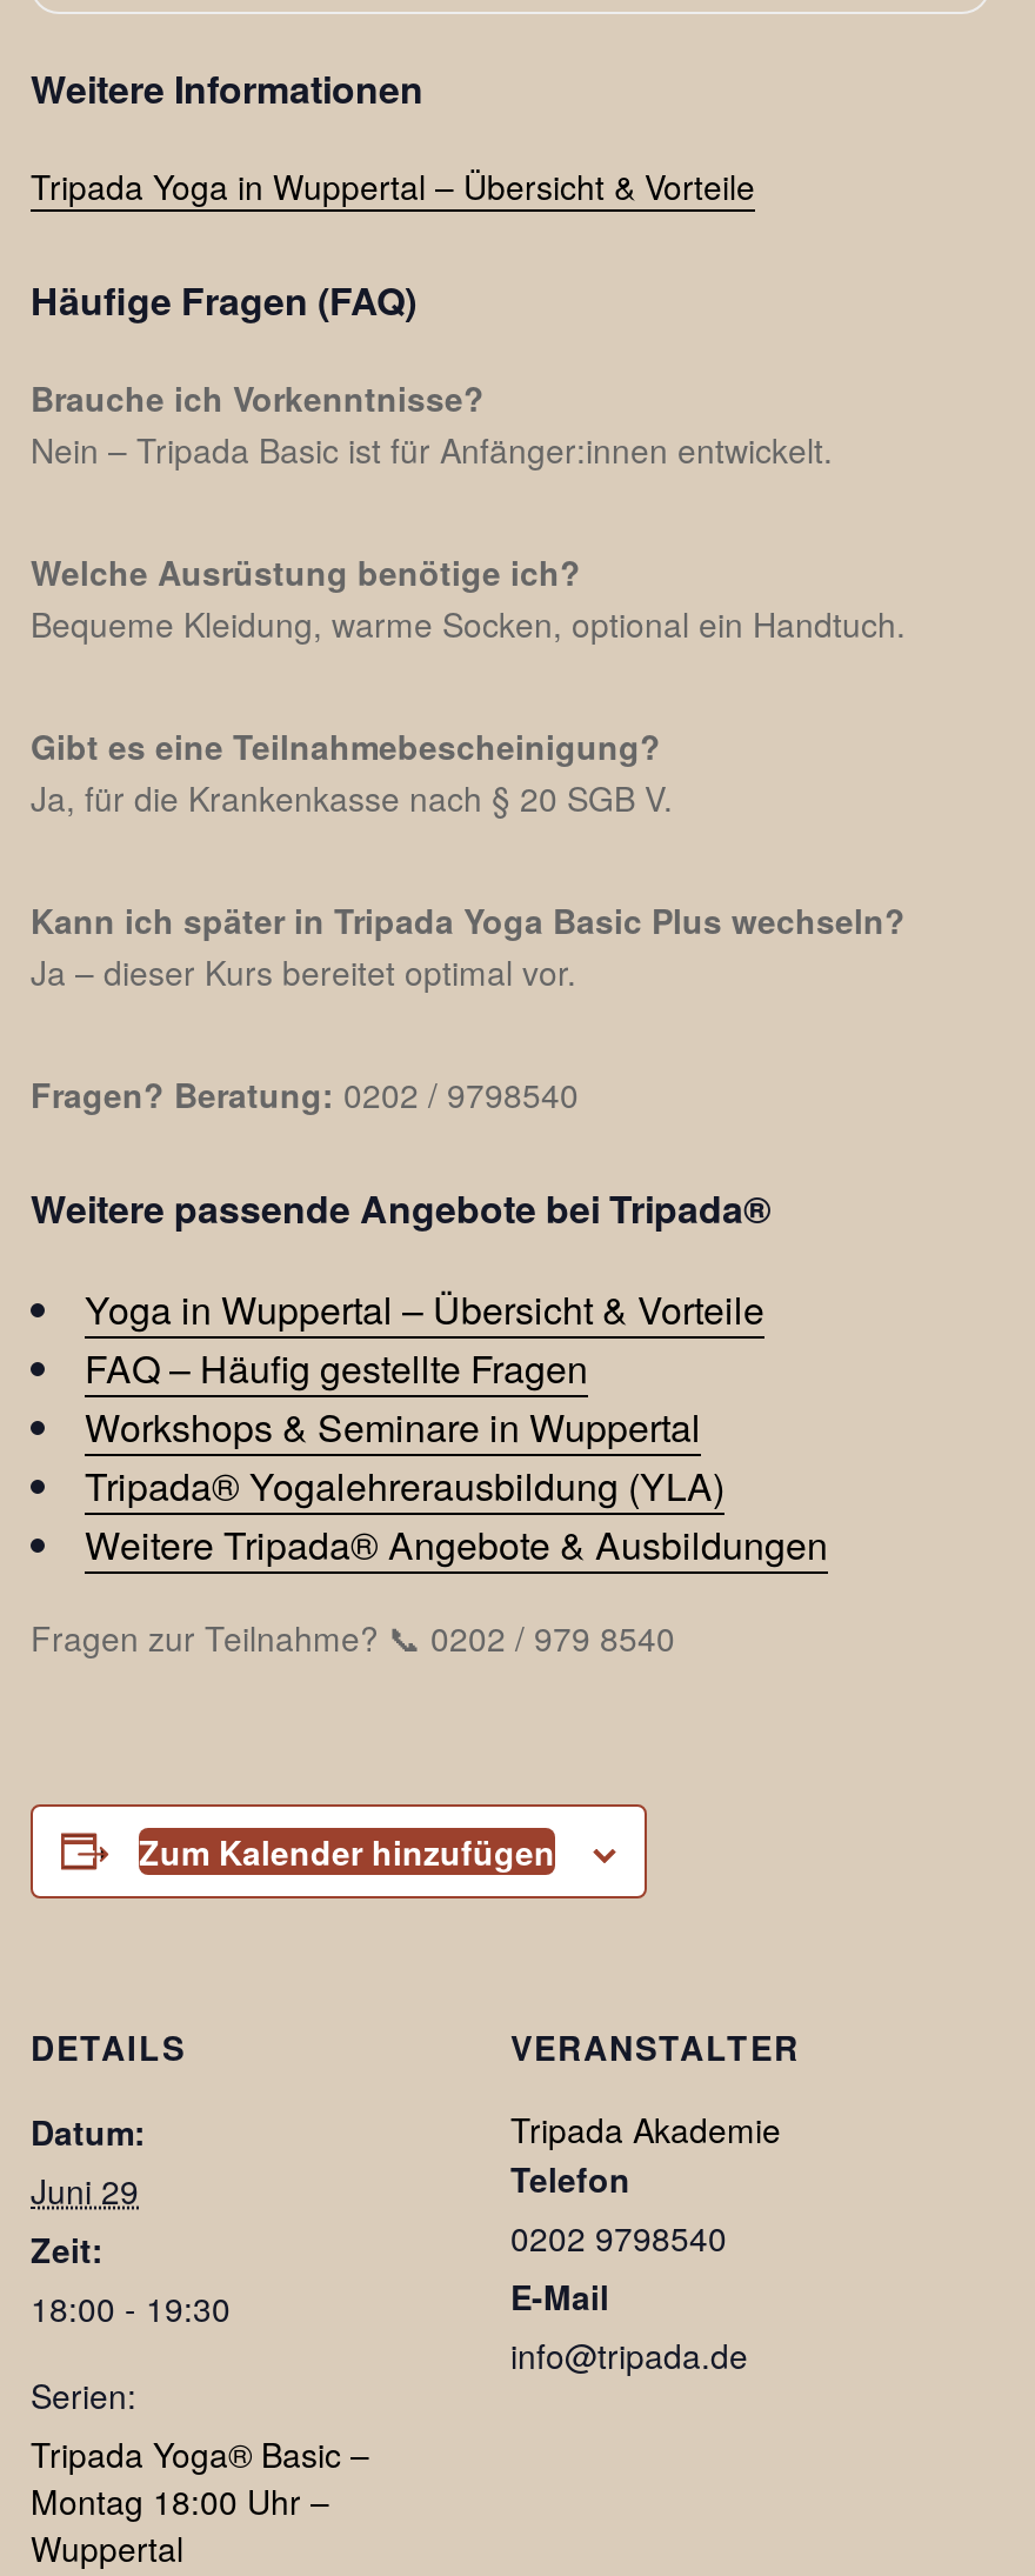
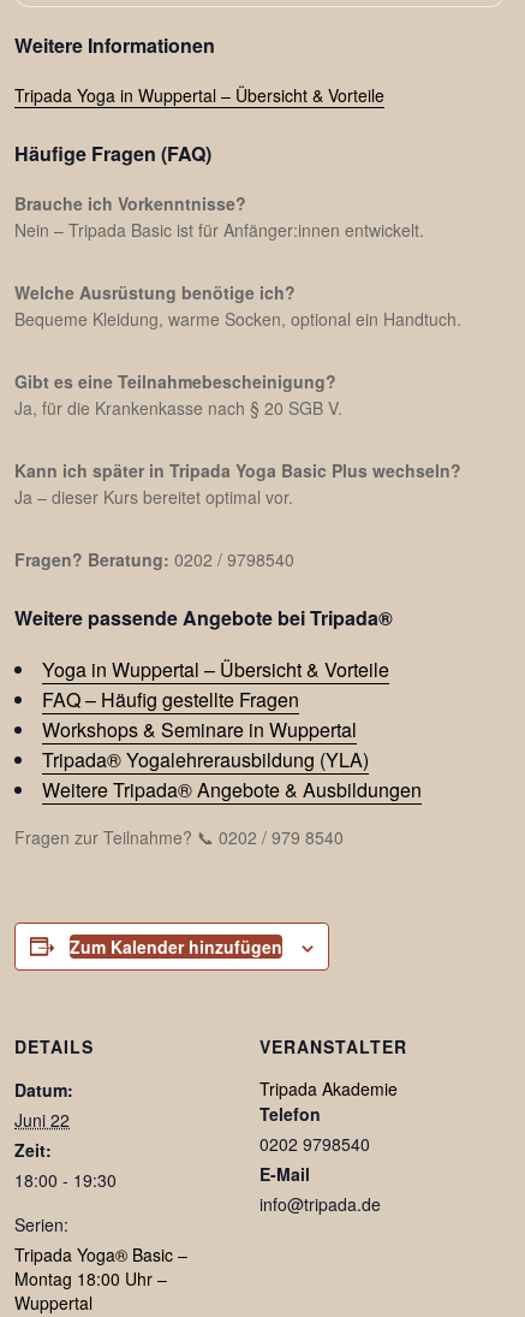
- Juni 29
+ Juni 22
